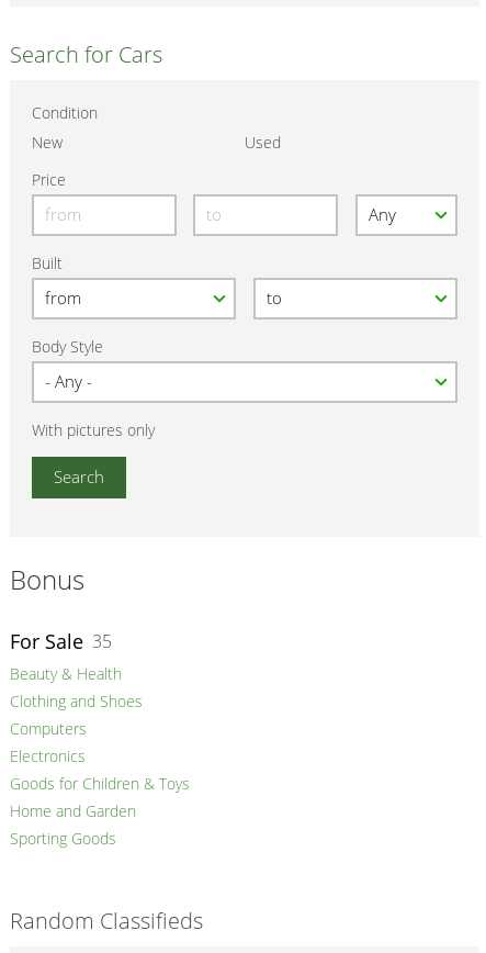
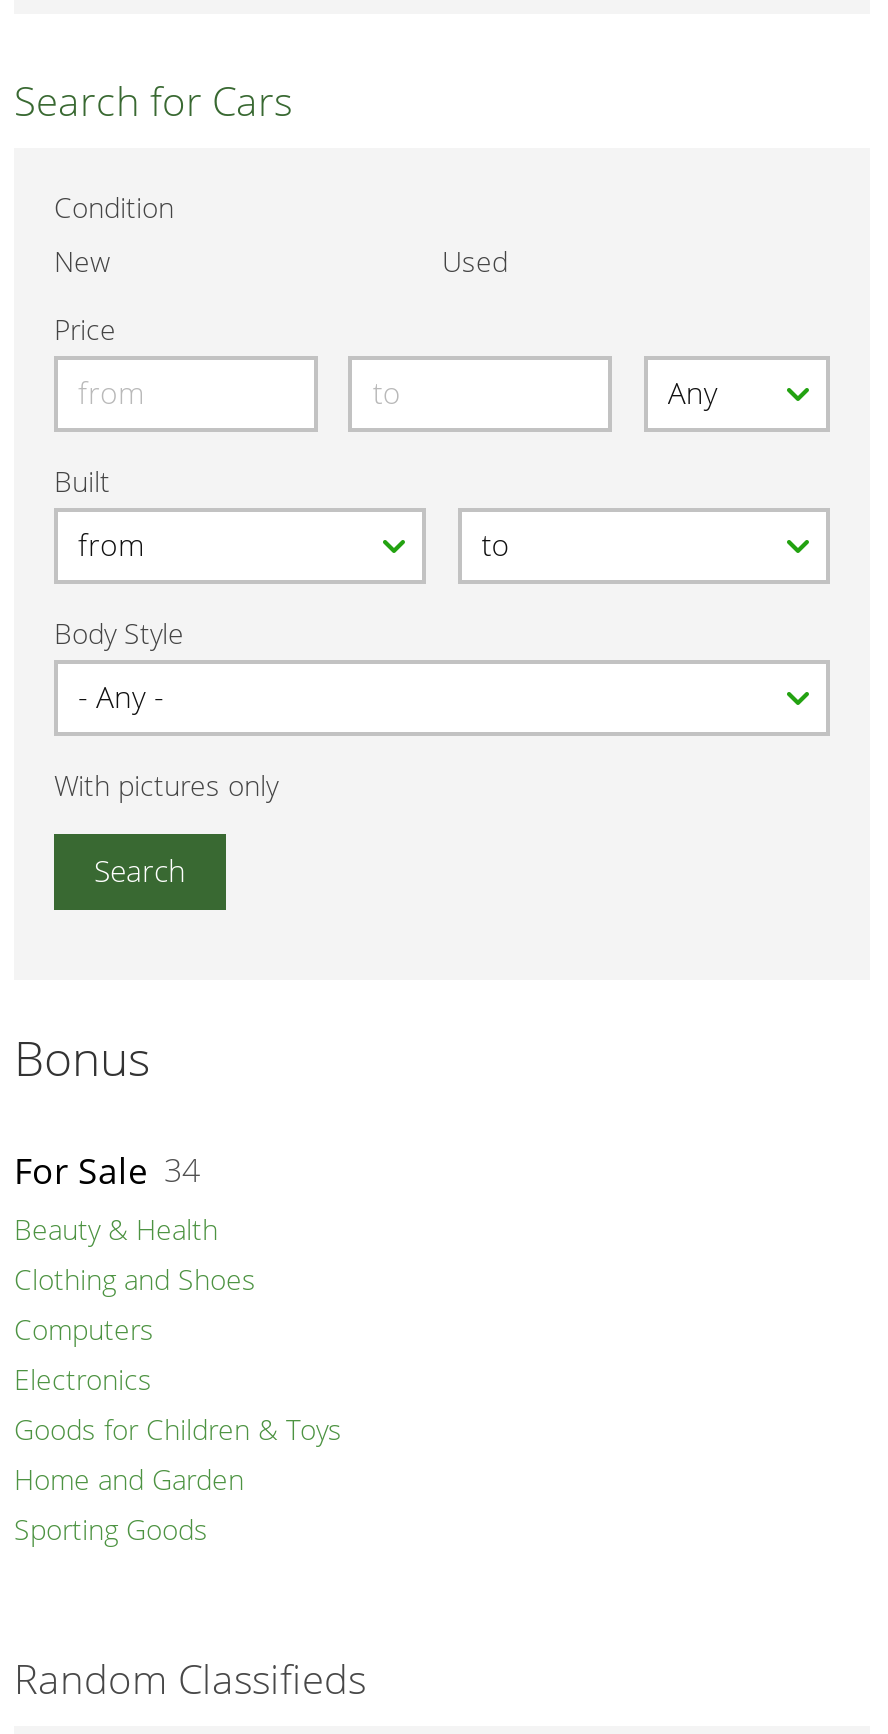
- For Sale 35
+ For Sale 34
